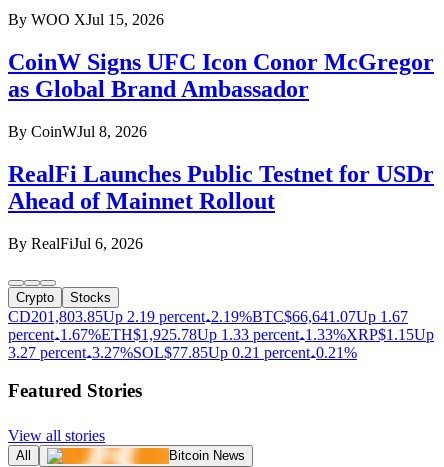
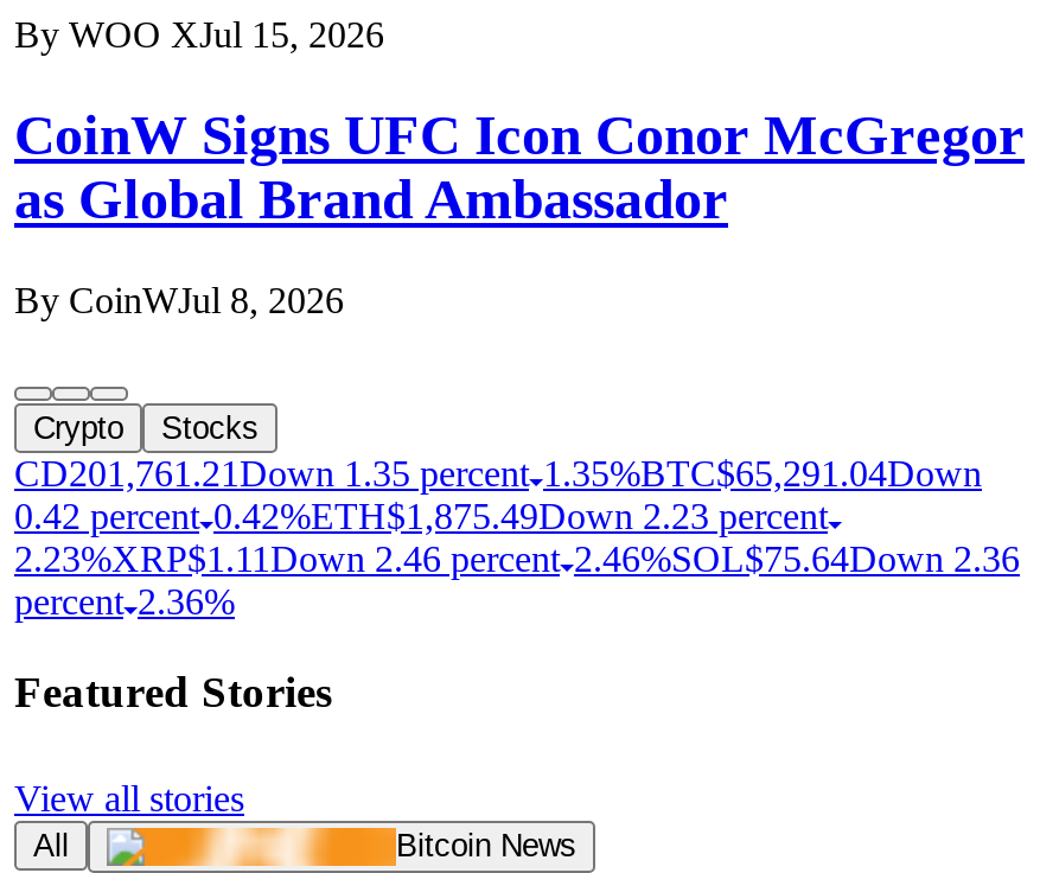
- RealFi Launches Public Testnet for USDr
- Ahead of Mainnet Rollout
- By RealFiJul 6, 2026

moved up: Crypto | Stocks

- CD201,803.85Up 2.19 percent 2.19%BTC$66,641.07 Up 1.67
- percent 1.67%ETH$1,925.78 Up 1.33 percent 1.33%XRP$1.15 Up
- 3.27 percent 3.27%SOL $77.85 Up 0.21 percent 0.21%
+ CD201,761.21Down 1.35 percent 1.35%BTC$65,291.04Down
+ 0.42 percent 0.42%ETH$1,875.49Down 2.23 percent
+ 2.23%XRP$1.11 Down 2.46 percent 2.46%SOL $75.64Down 2.36
+ percent 2.36%
